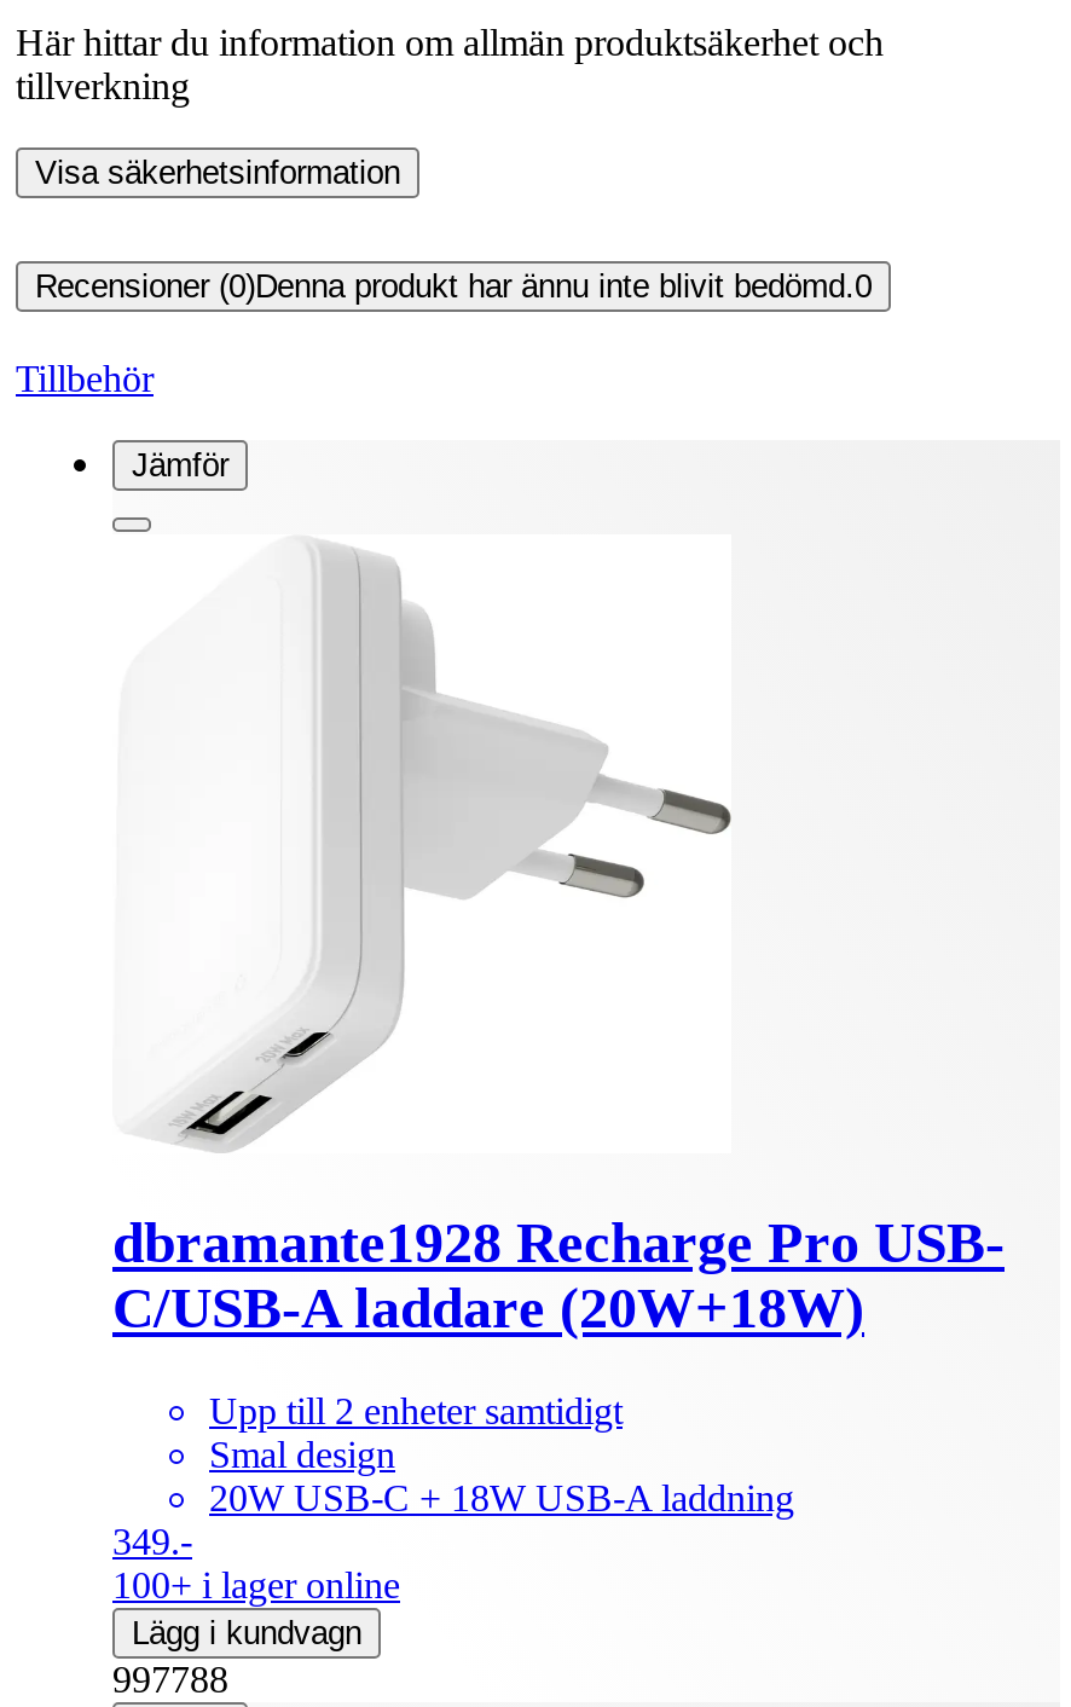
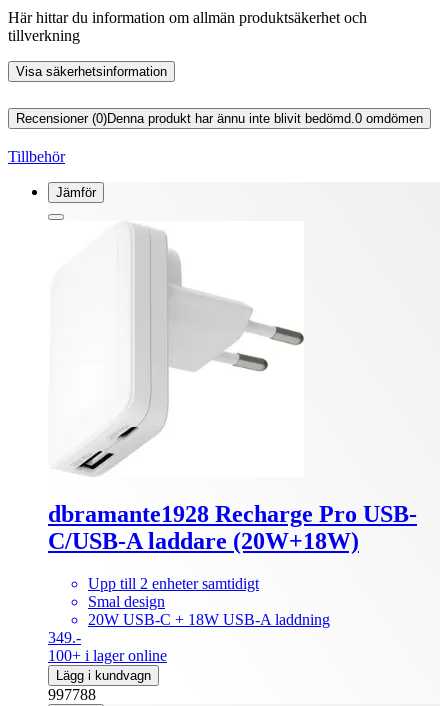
- Recensioner (0)Denna produkt har ännu inte blivit bedömd.0
+ Recensioner (0)Denna produkt har ännu inte blivit bedömd.0 omdömen
